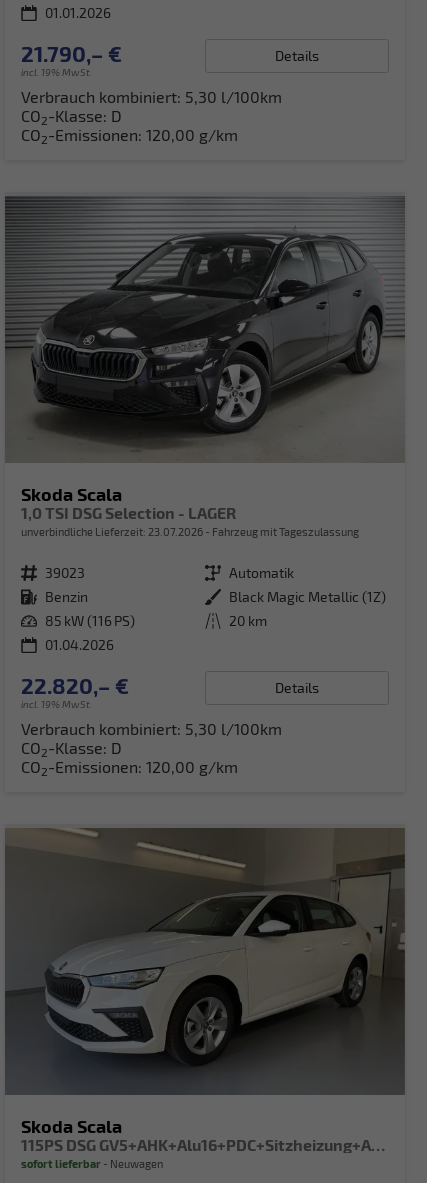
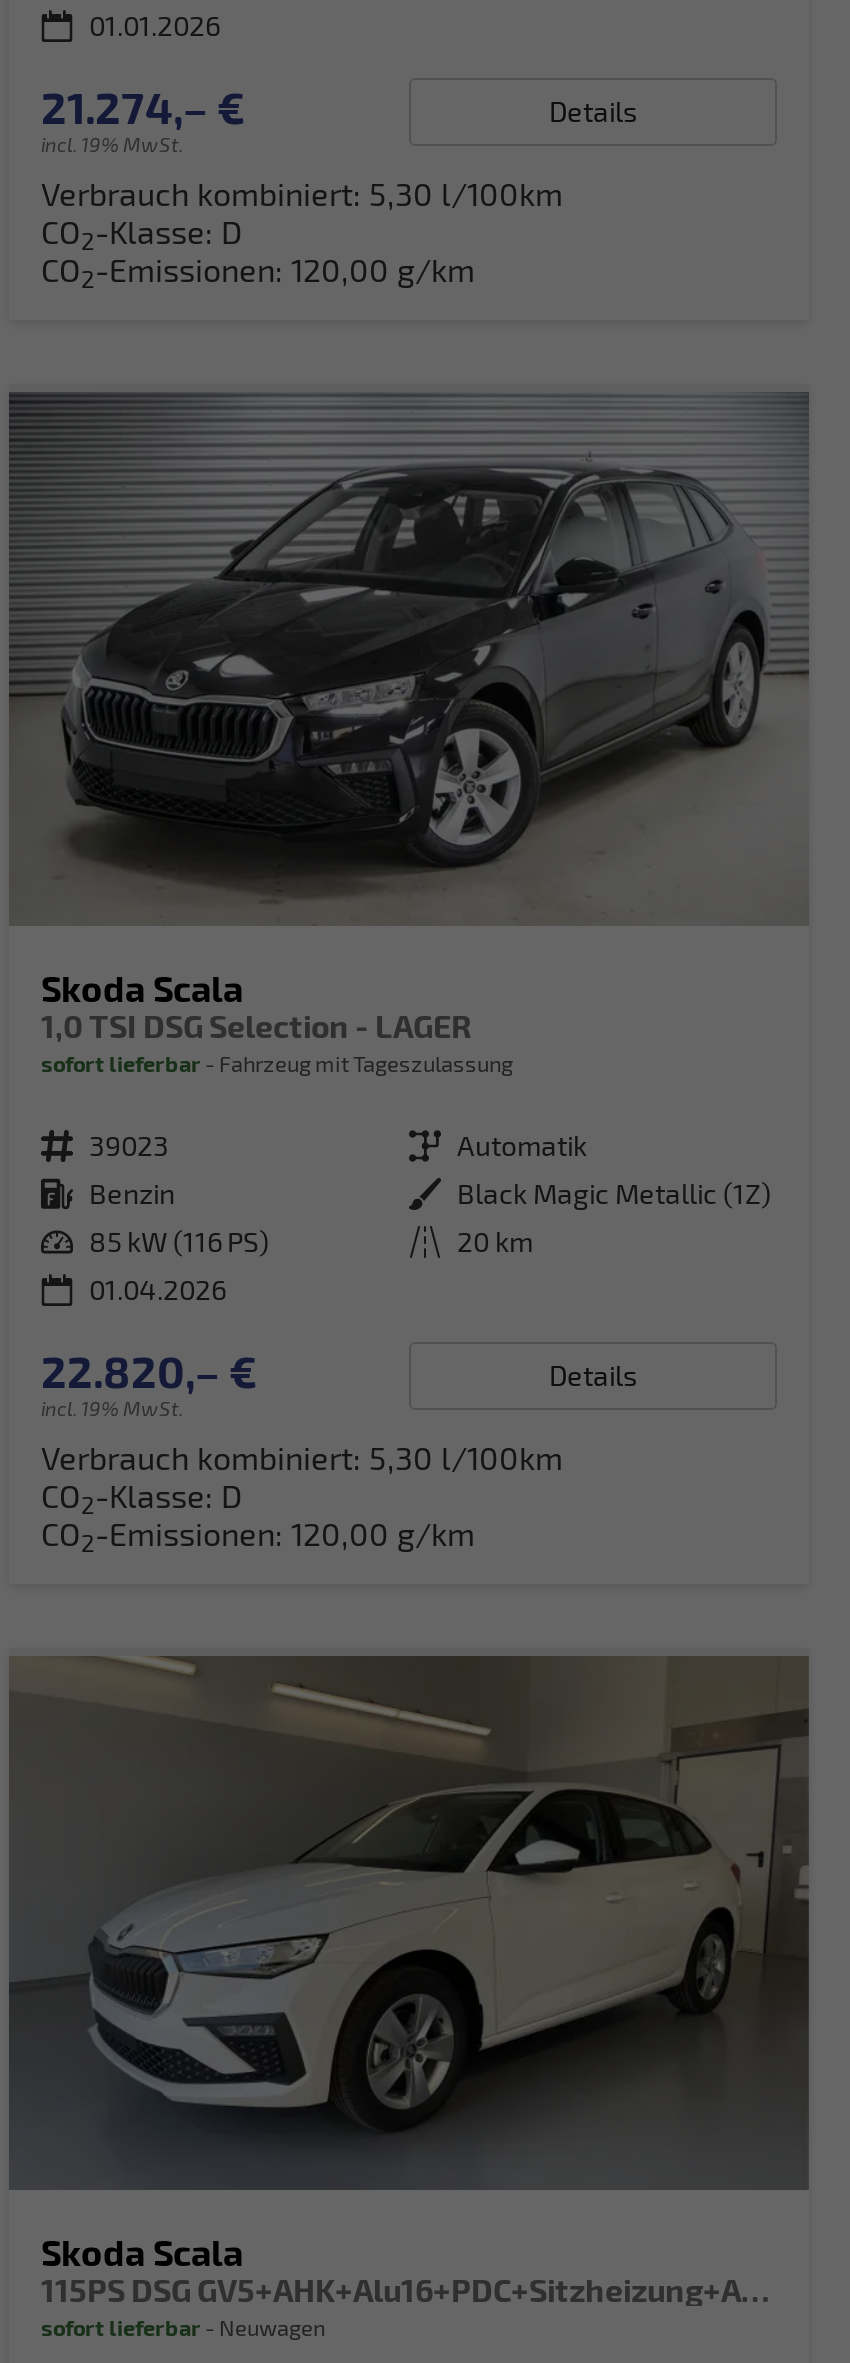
- 21.790,– €
+ 21.274,– €

- unverbindliche Lieferzeit: 23.07.2026 Fahrzeug mit Tageszulassung
+ sofort lieferbar Fahrzeug mit Tageszulassung
